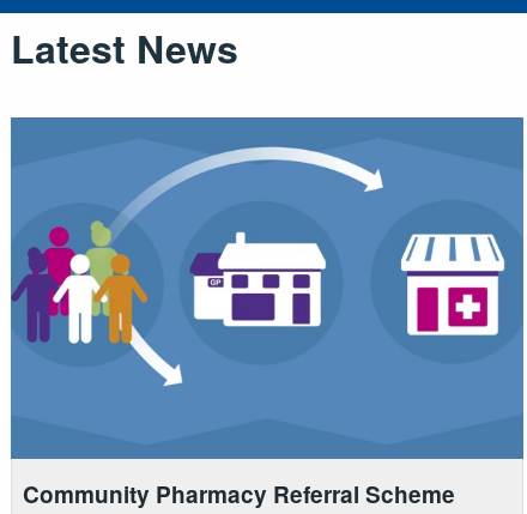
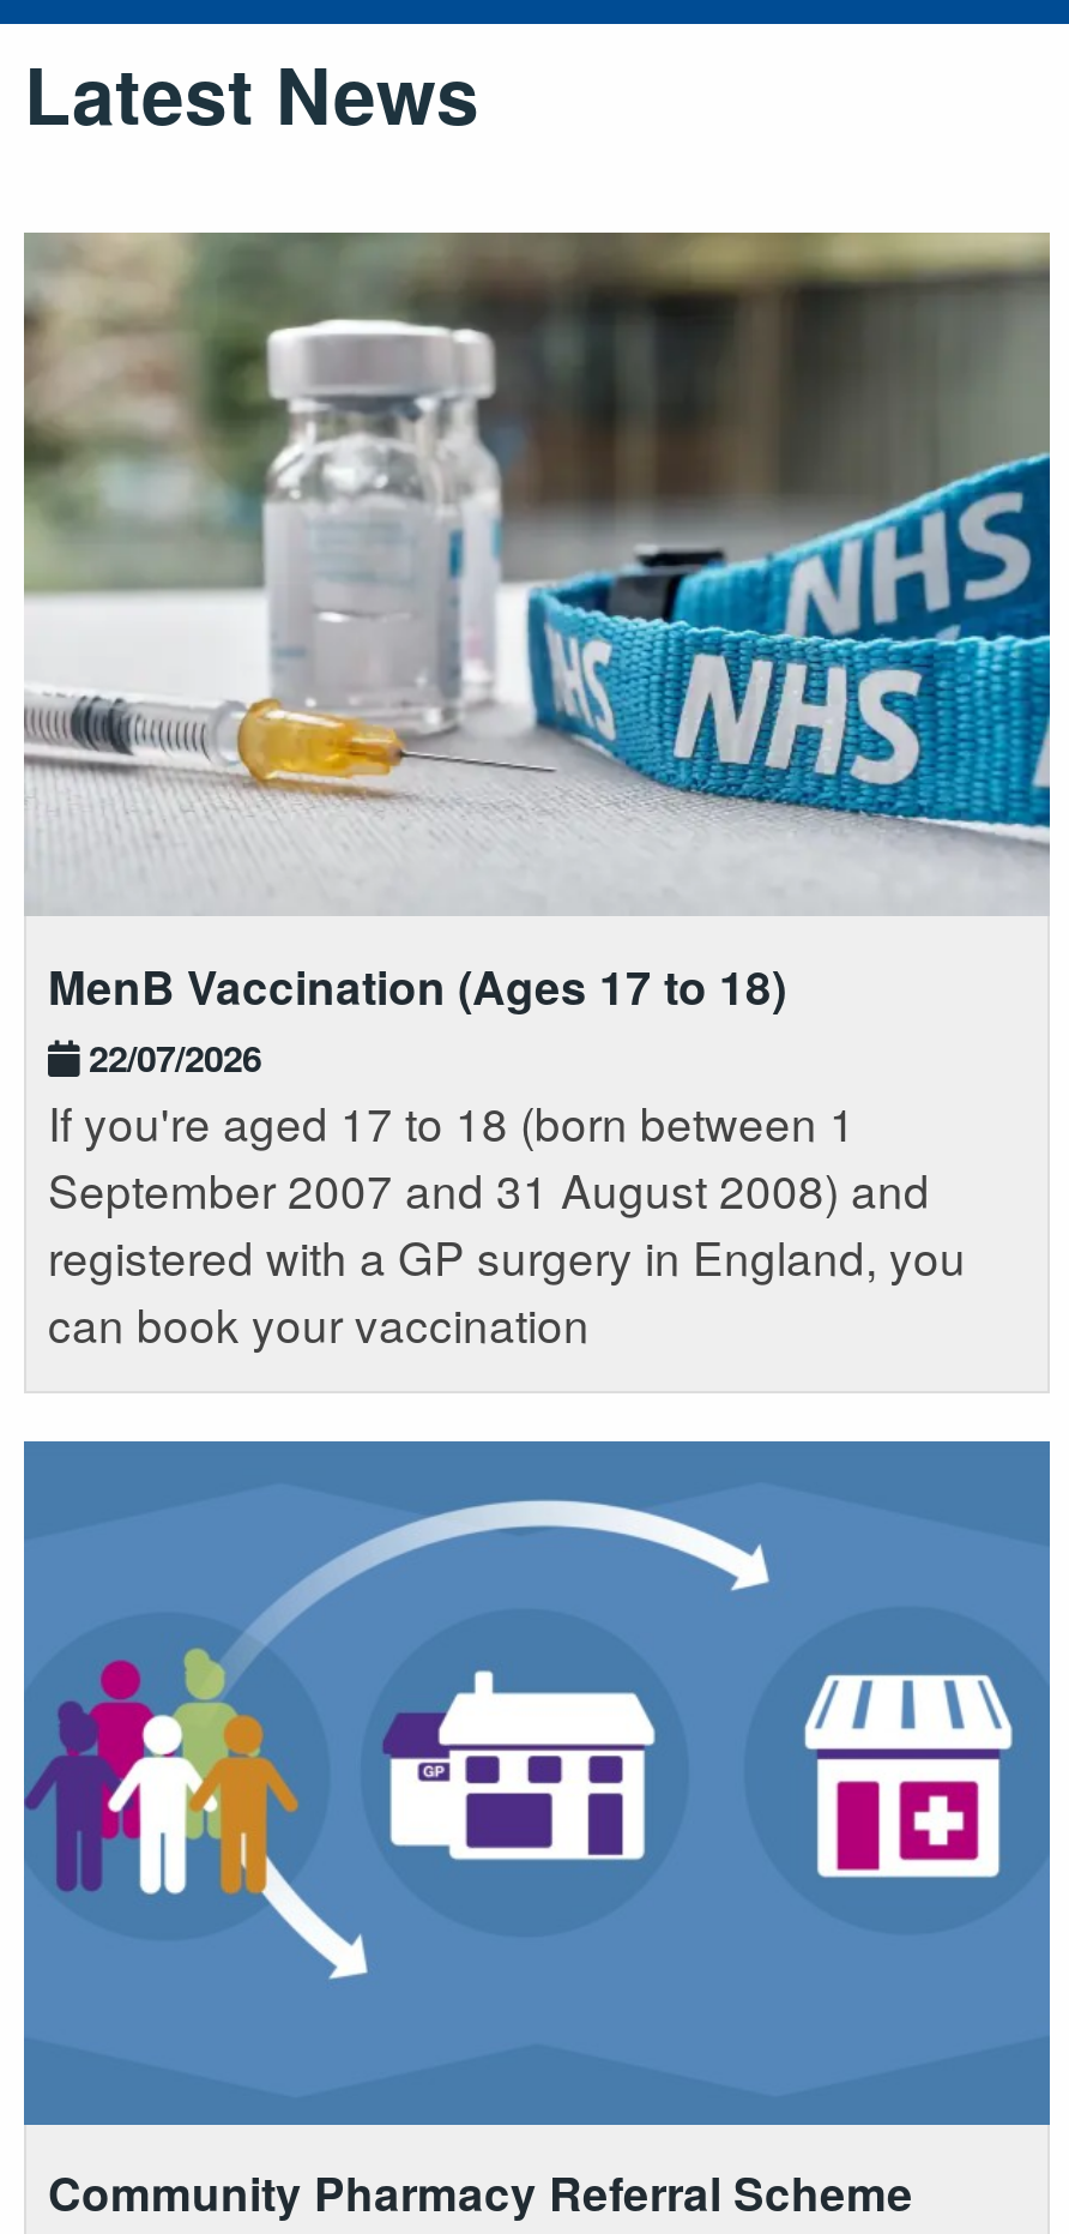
+ [image]
+ MenB Vaccination (Ages 17 to 18)
+ 22/07/2026
+ If you're aged 17 to 18 (born between 1
+ September 2007 and 31 August 2008) and
+ registered with a GP surgery in England, you
+ can book your vaccination
